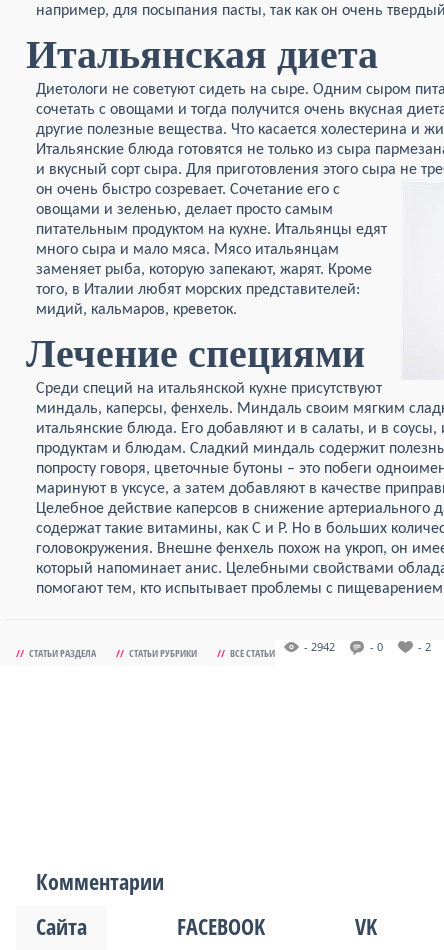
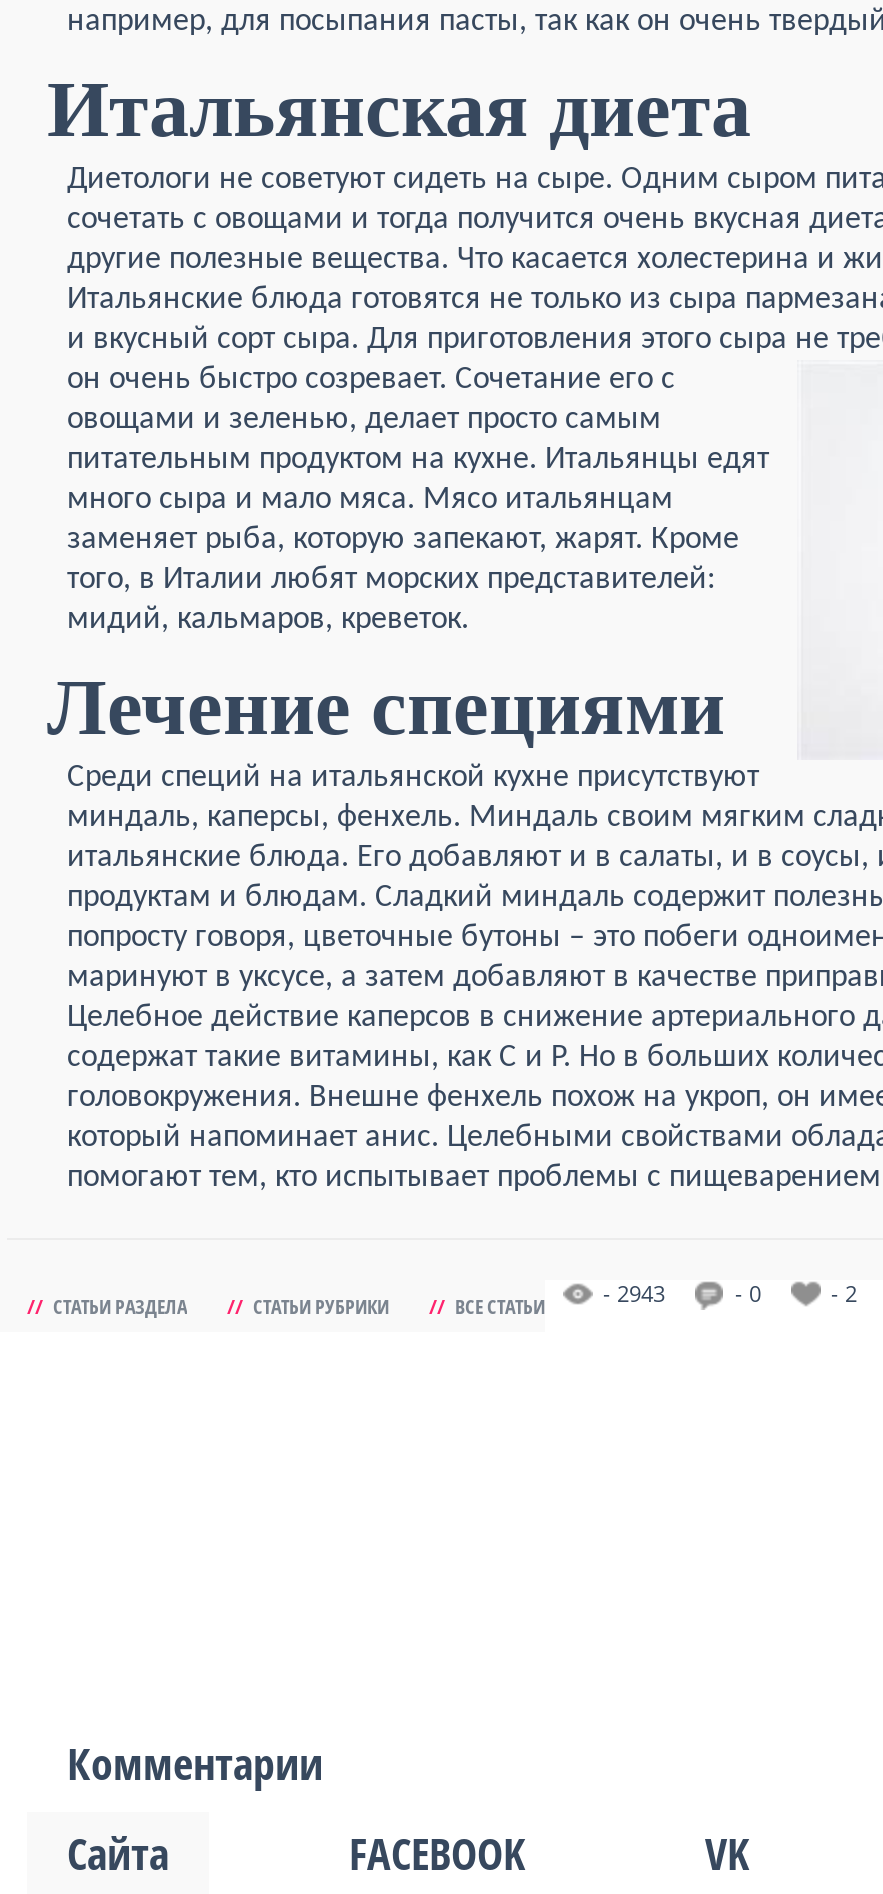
- - 2942
+ - 2943
